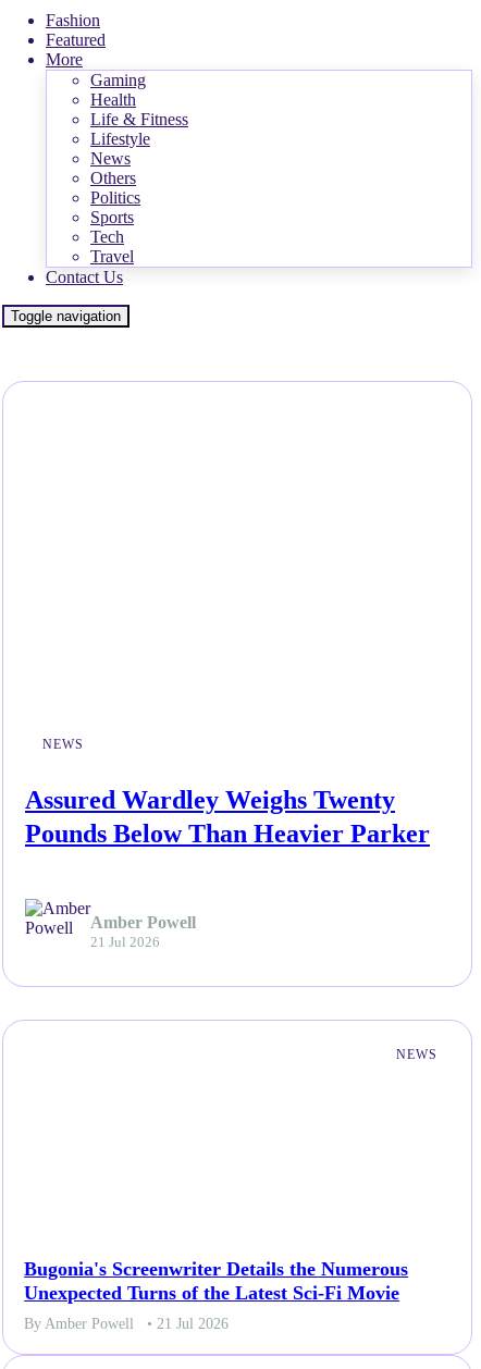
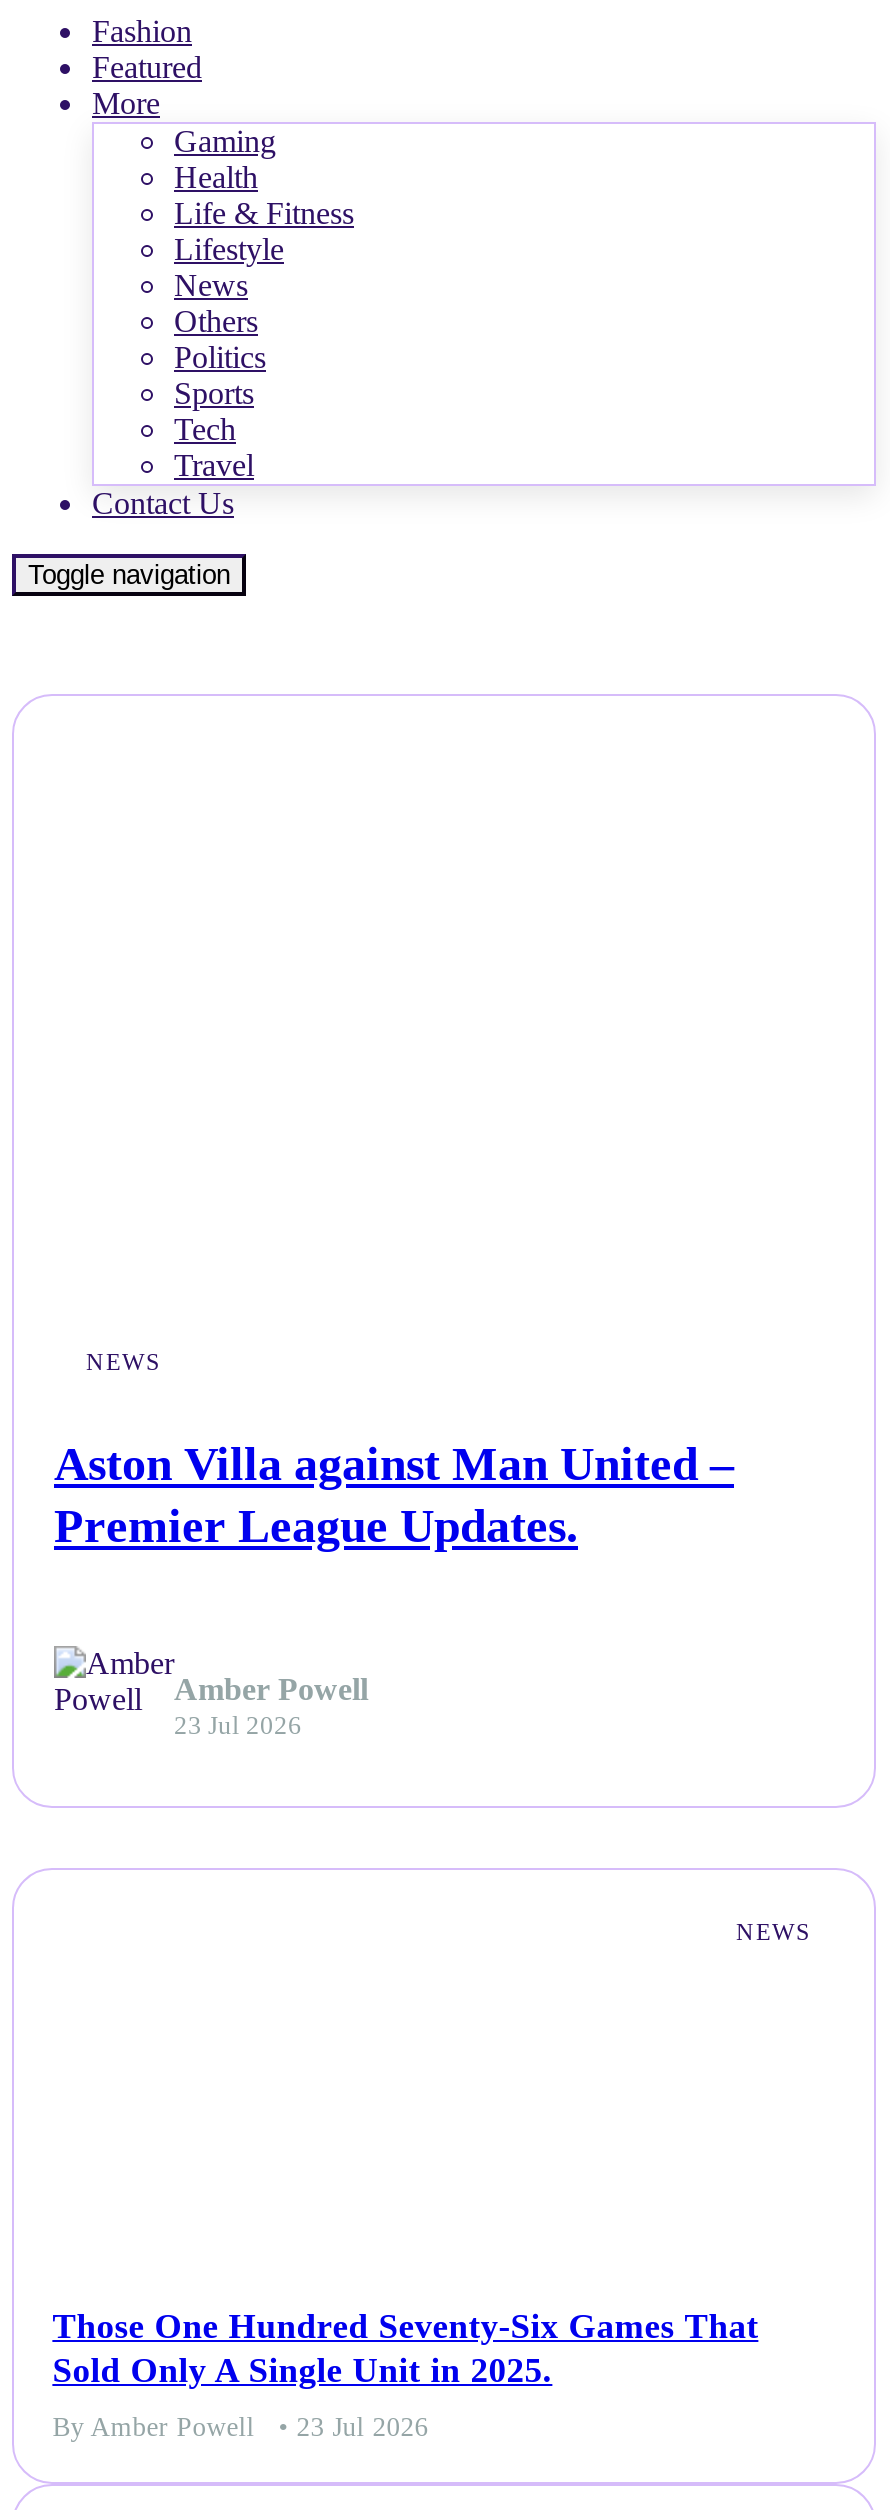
- Assured Wardley Weighs Twenty
- Pounds Below Than Heavier Parker
+ Aston Villa against Man United –
+ Premier League Updates.

- 21 Jul 2026
+ 23 Jul 2026

- Bugonia's Screenwriter Details the Numerous
- Unexpected Turns of the Latest Sci-Fi Movie
+ Those One Hundred Seventy-Six Games That
+ Sold Only A Single Unit in 2025.

- By Amber Powell • 21 Jul 2026
+ By Amber Powell • 23 Jul 2026
